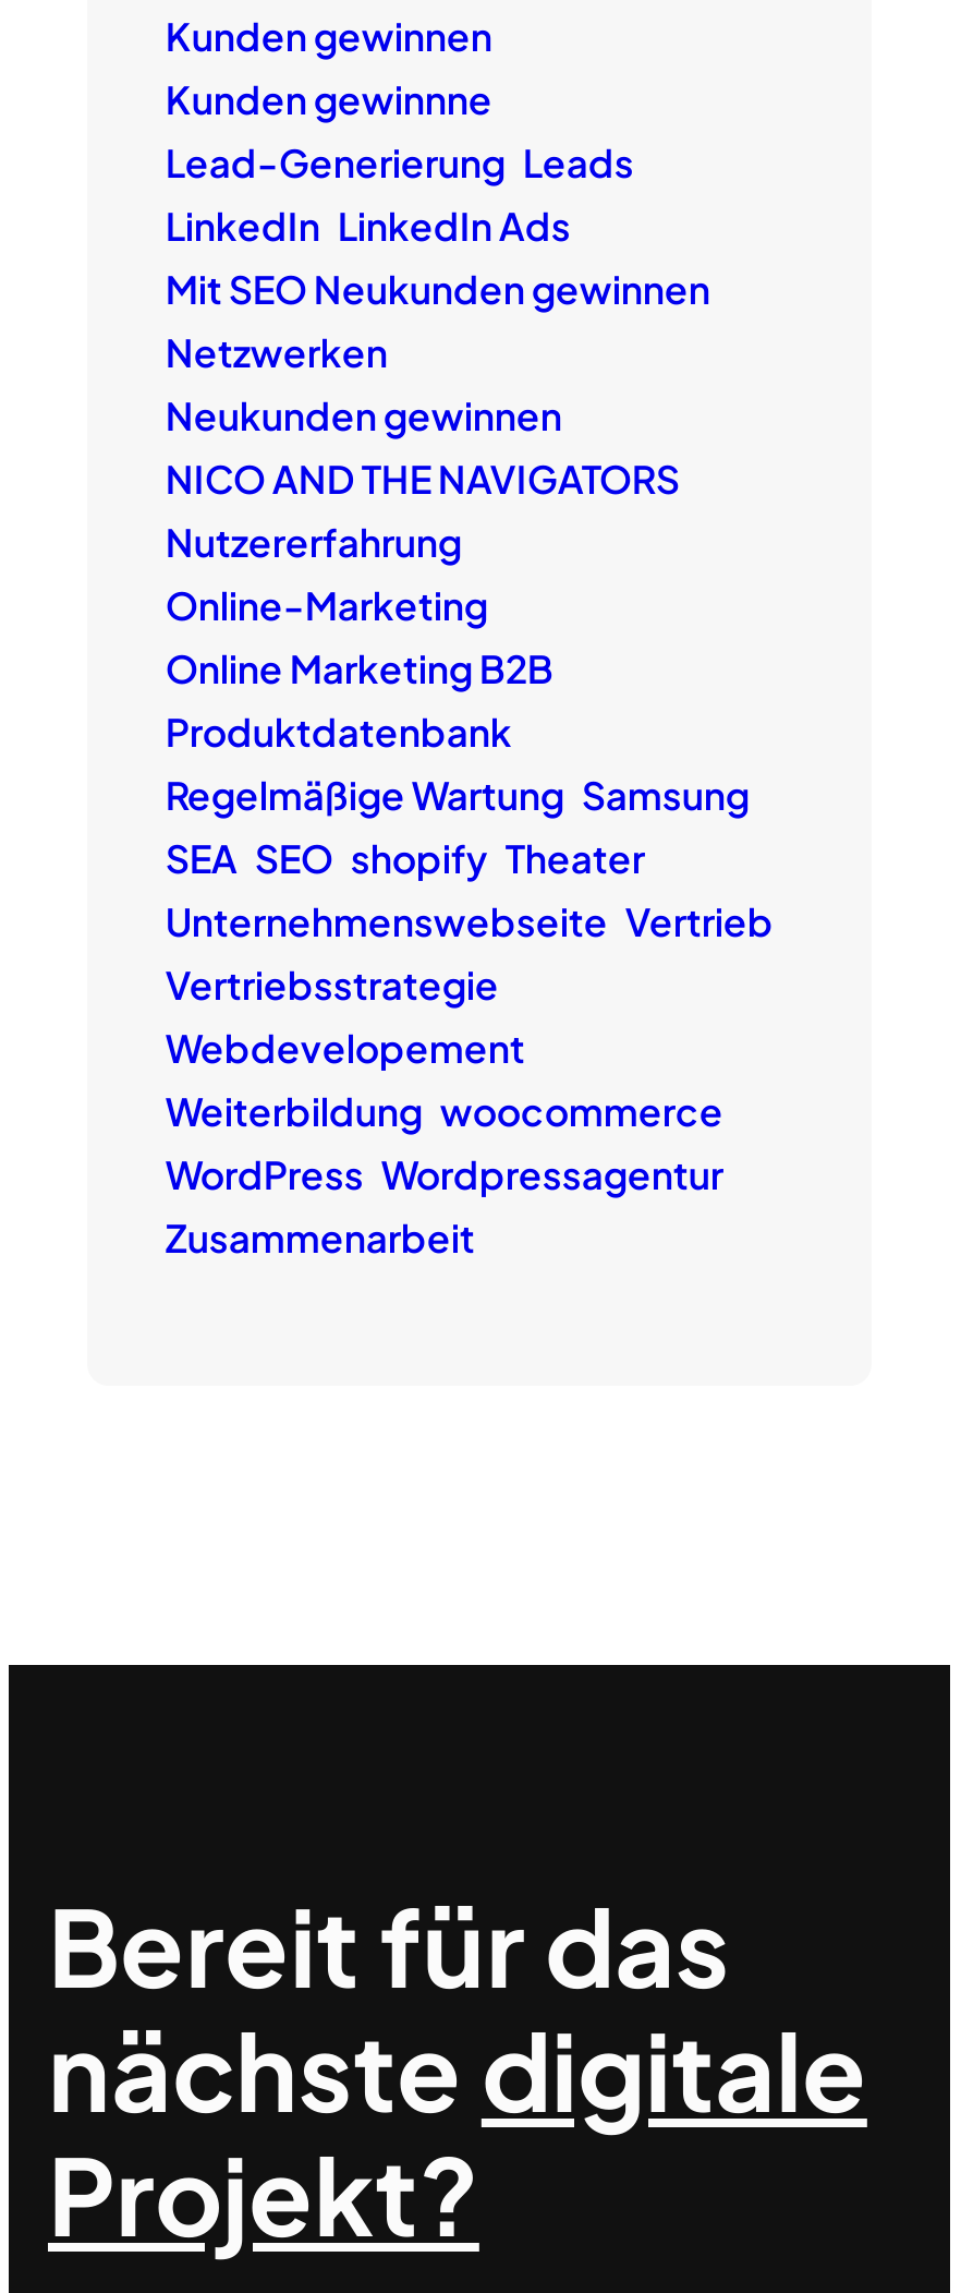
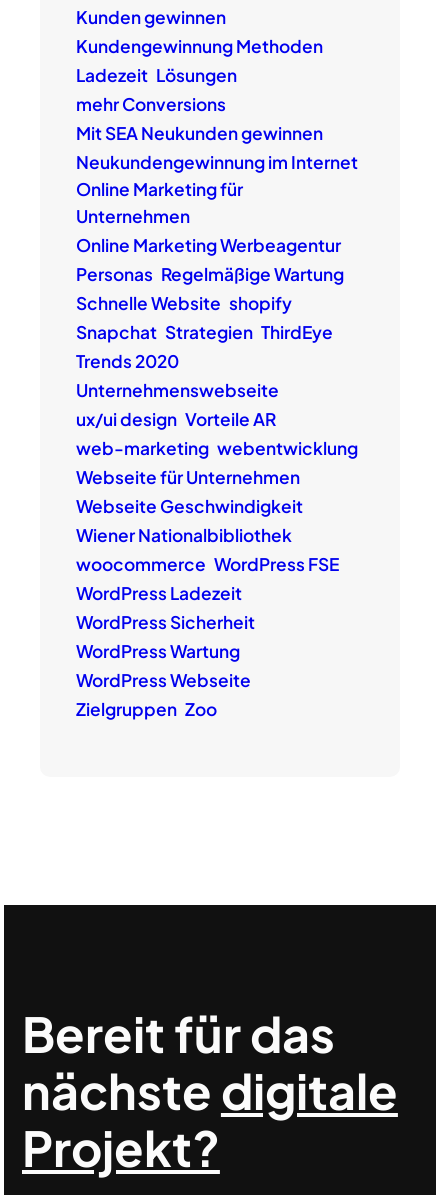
- Kunden gewinnne
- Lead-Generierung Leads
- LinkedIn LinkedIn Ads
- Mit SEO Neukunden gewinnen
- Netzwerken
- Neukunden gewinnen
- NICO AND THE NAVIGATORS
- Nutzererfahrung
- Online-Marketing
- Online Marketing B2B
- Produktdatenbank
- Regelmäßige Wartung Samsung
- SEA SEO shopify Theater
- Unternehmenswebseite Vertrieb
- Vertriebsstrategie
- Webdevelopement
- Weiterbildung woocommerce
- WordPress Wordpressagentur
- Zusammenarbeit
+ Kundengewinnung Methoden
+ Ladezeit Lösungen
+ mehr Conversions
+ Mit SEA Neukunden gewinnen
+ Neukundengewinnung im Internet
+ Online Marketing für
+ Unternehmen
+ Online Marketing Werbeagentur
+ Personas Regelmäßige Wartung
+ Schnelle Website shopify
+ Snapchat Strategien ThirdEye
+ Trends 2020
+ Unternehmenswebseite
+ ux/ui design Vorteile AR
+ web-marketing webentwicklung
+ Webseite für Unternehmen
+ Webseite Geschwindigkeit
+ Wiener Nationalbibliothek
+ woocommerce WordPress FSE
+ WordPress Ladezeit
+ WordPress Sicherheit
+ WordPress Wartung
+ WordPress Webseite
+ Zielgruppen Zoo
